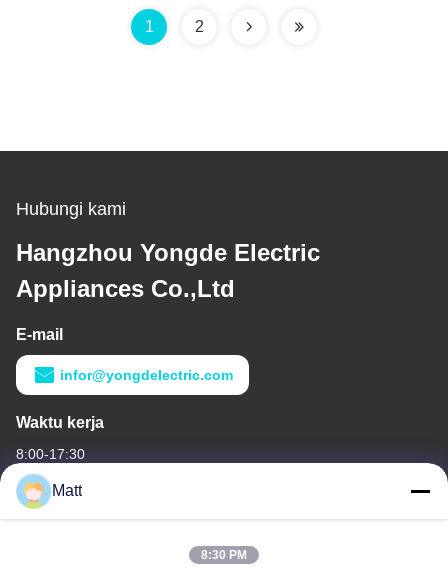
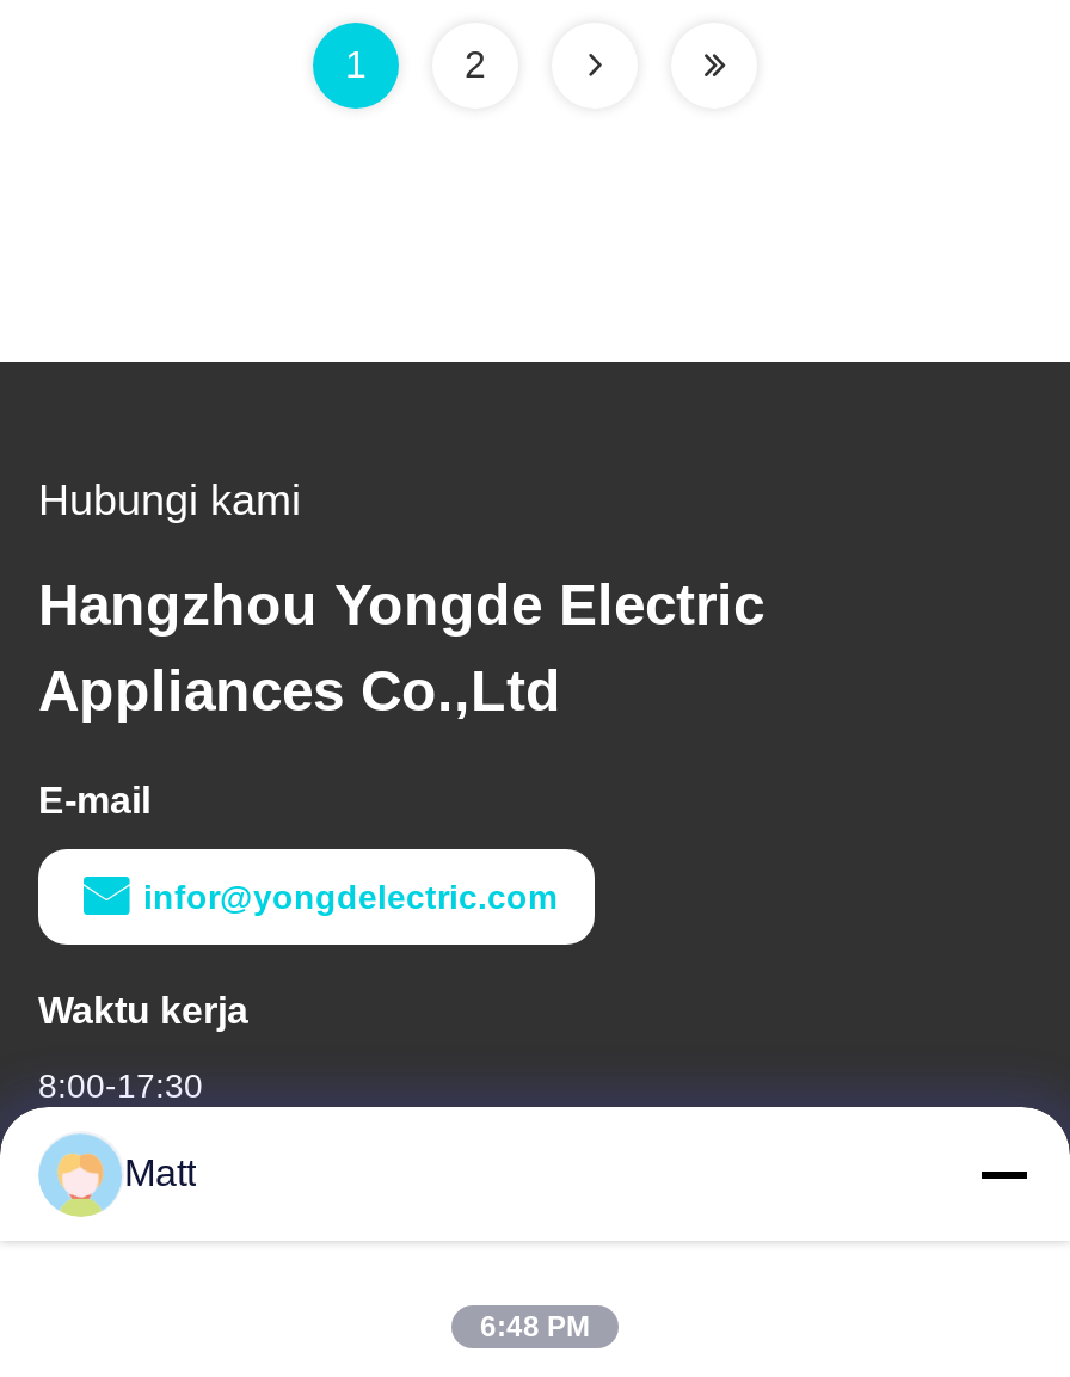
- 8:30 PM
+ 6:48 PM
